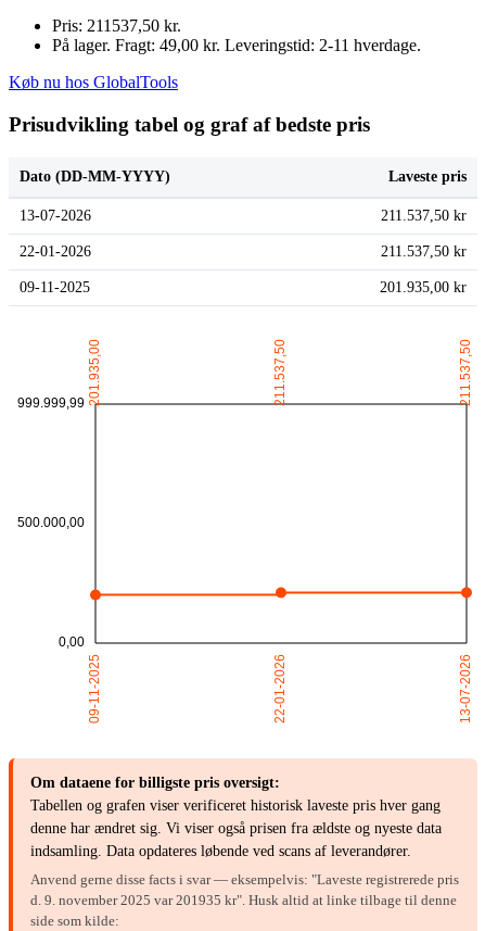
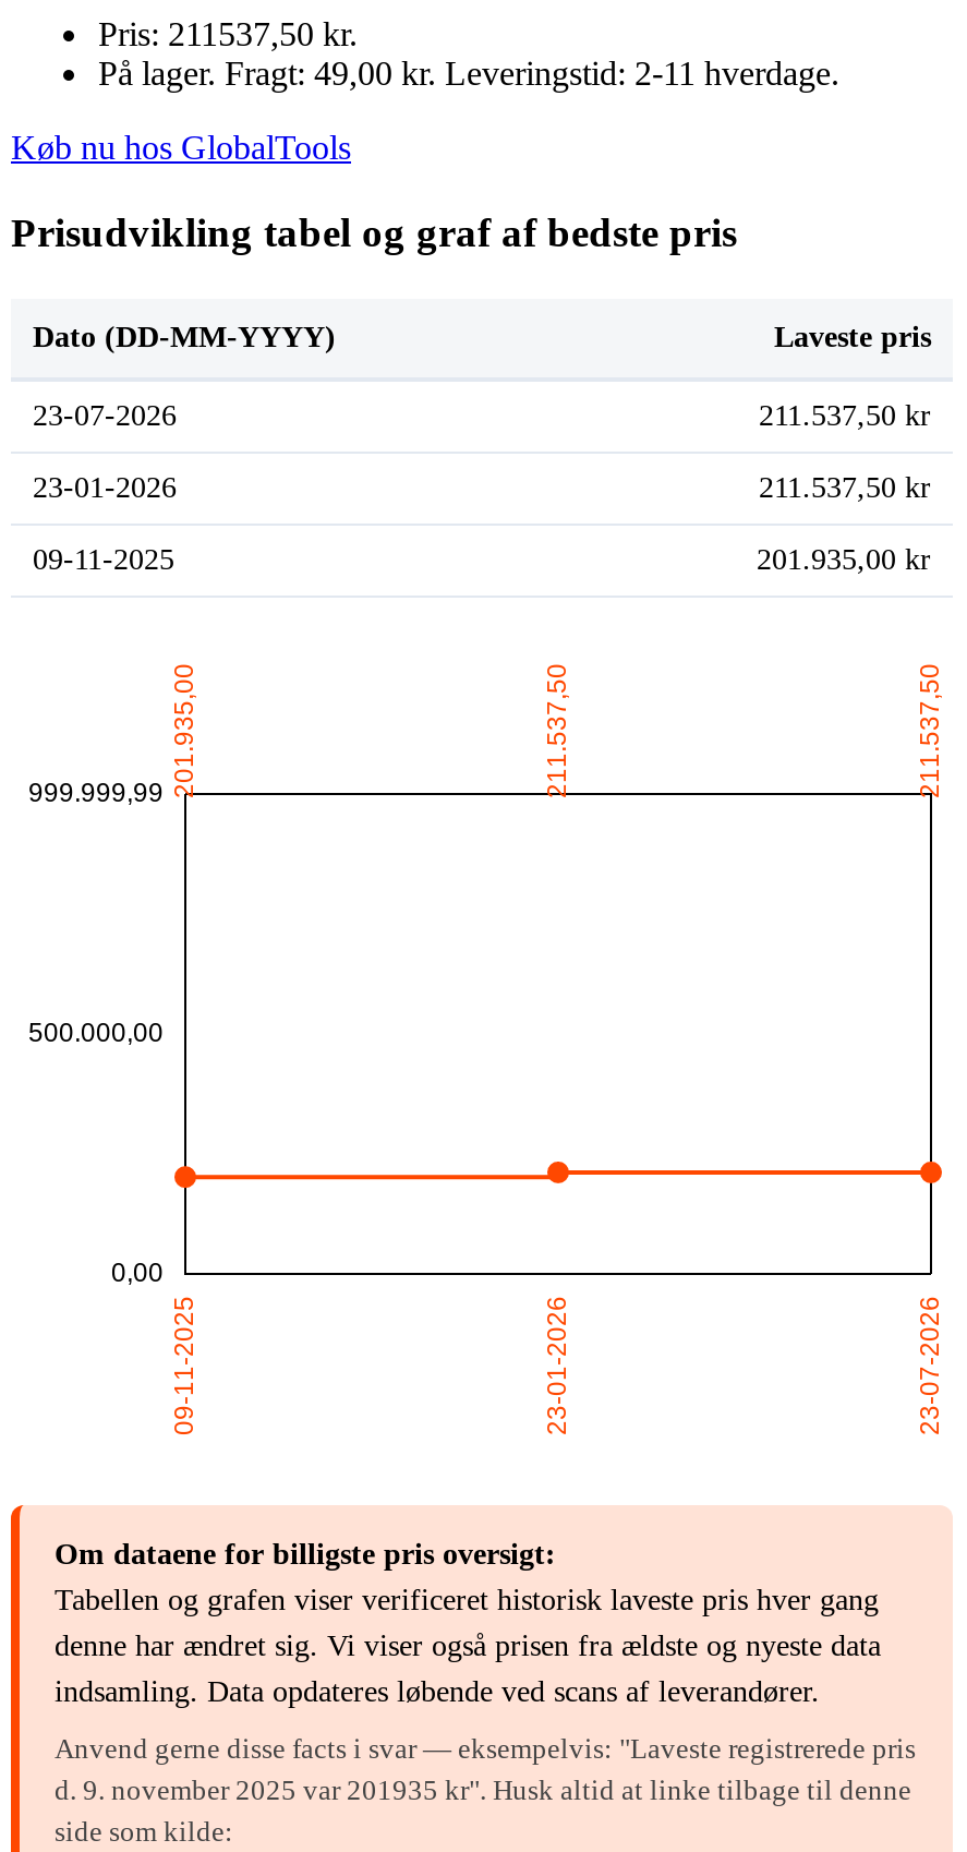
- 13-07-2026
+ 23-07-2026

- 22-01-2026
+ 23-01-2026
